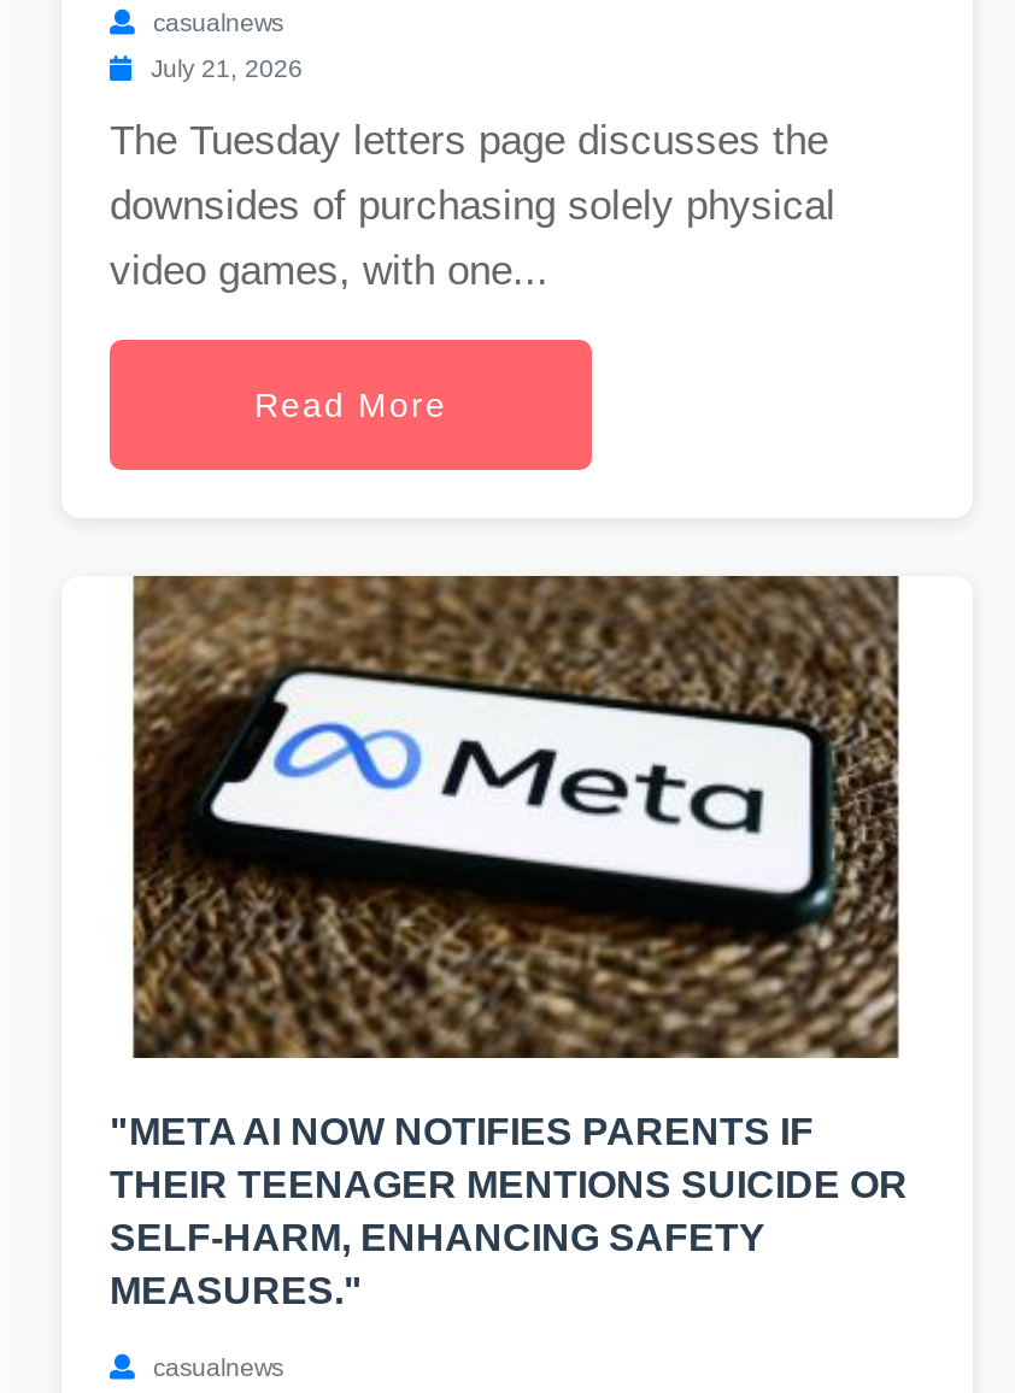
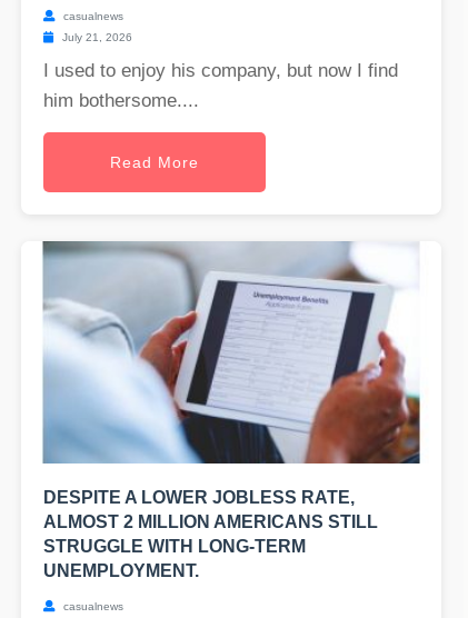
- The Tuesday letters page discusses the
- downsides of purchasing solely physical
- video games, with one...
+ I used to enjoy his company, but now I find
+ him bothersome....

- [image]
- "META AI NOW NOTIFIES PARENTS IF
- THEIR TEENAGER MENTIONS SUICIDE OR
- SELF-HARM, ENHANCING SAFETY
- MEASURES."
+ [image]
+ DESPITE A LOWER JOBLESS RATE,
+ ALMOST 2 MILLION AMERICANS STILL
+ STRUGGLE WITH LONG-TERM
+ UNEMPLOYMENT.
